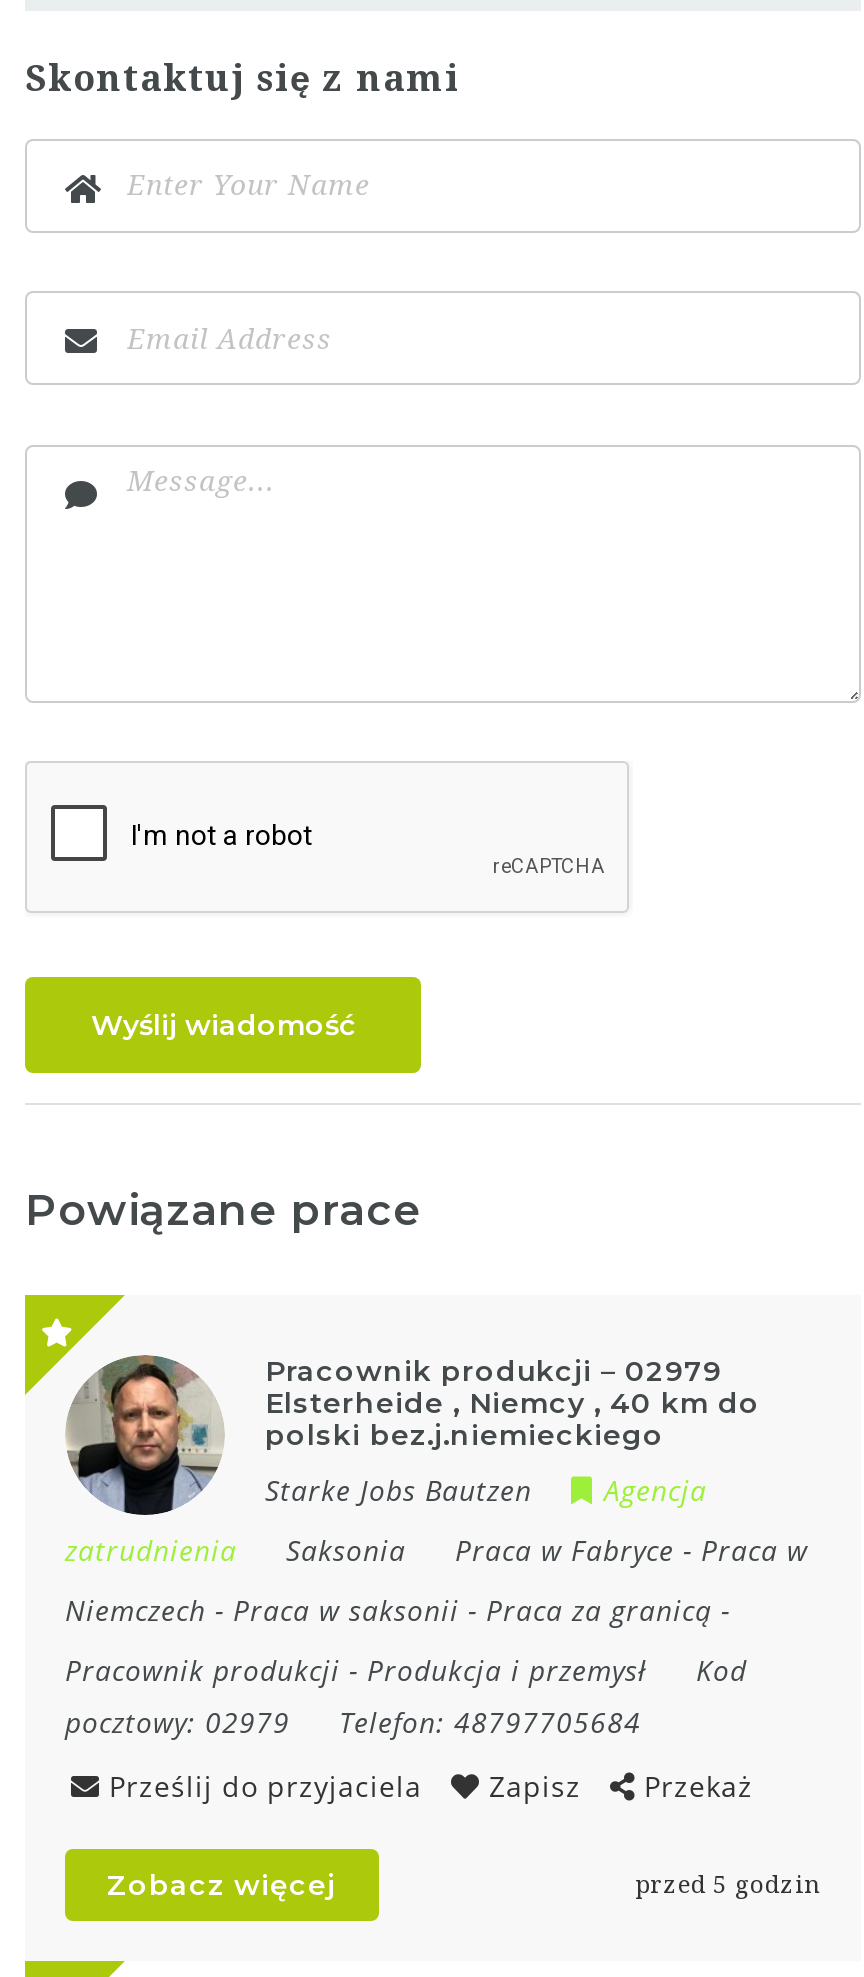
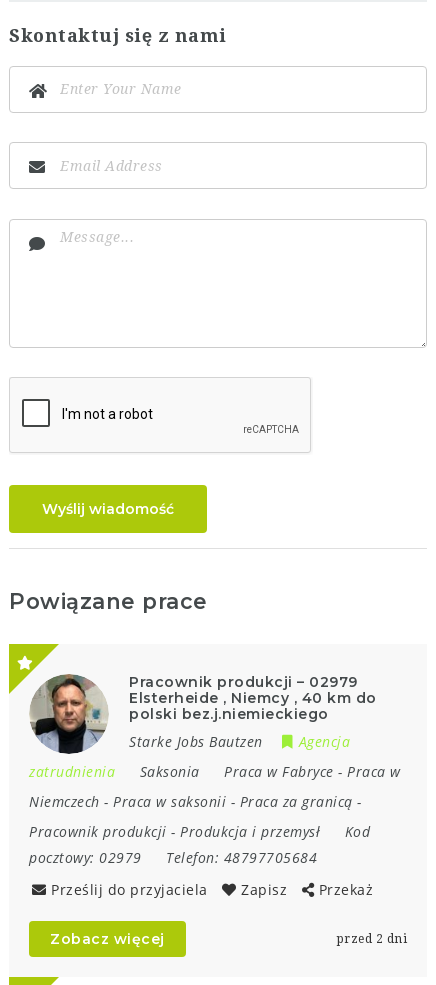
- przed 5 godzin
+ przed 2 dni
